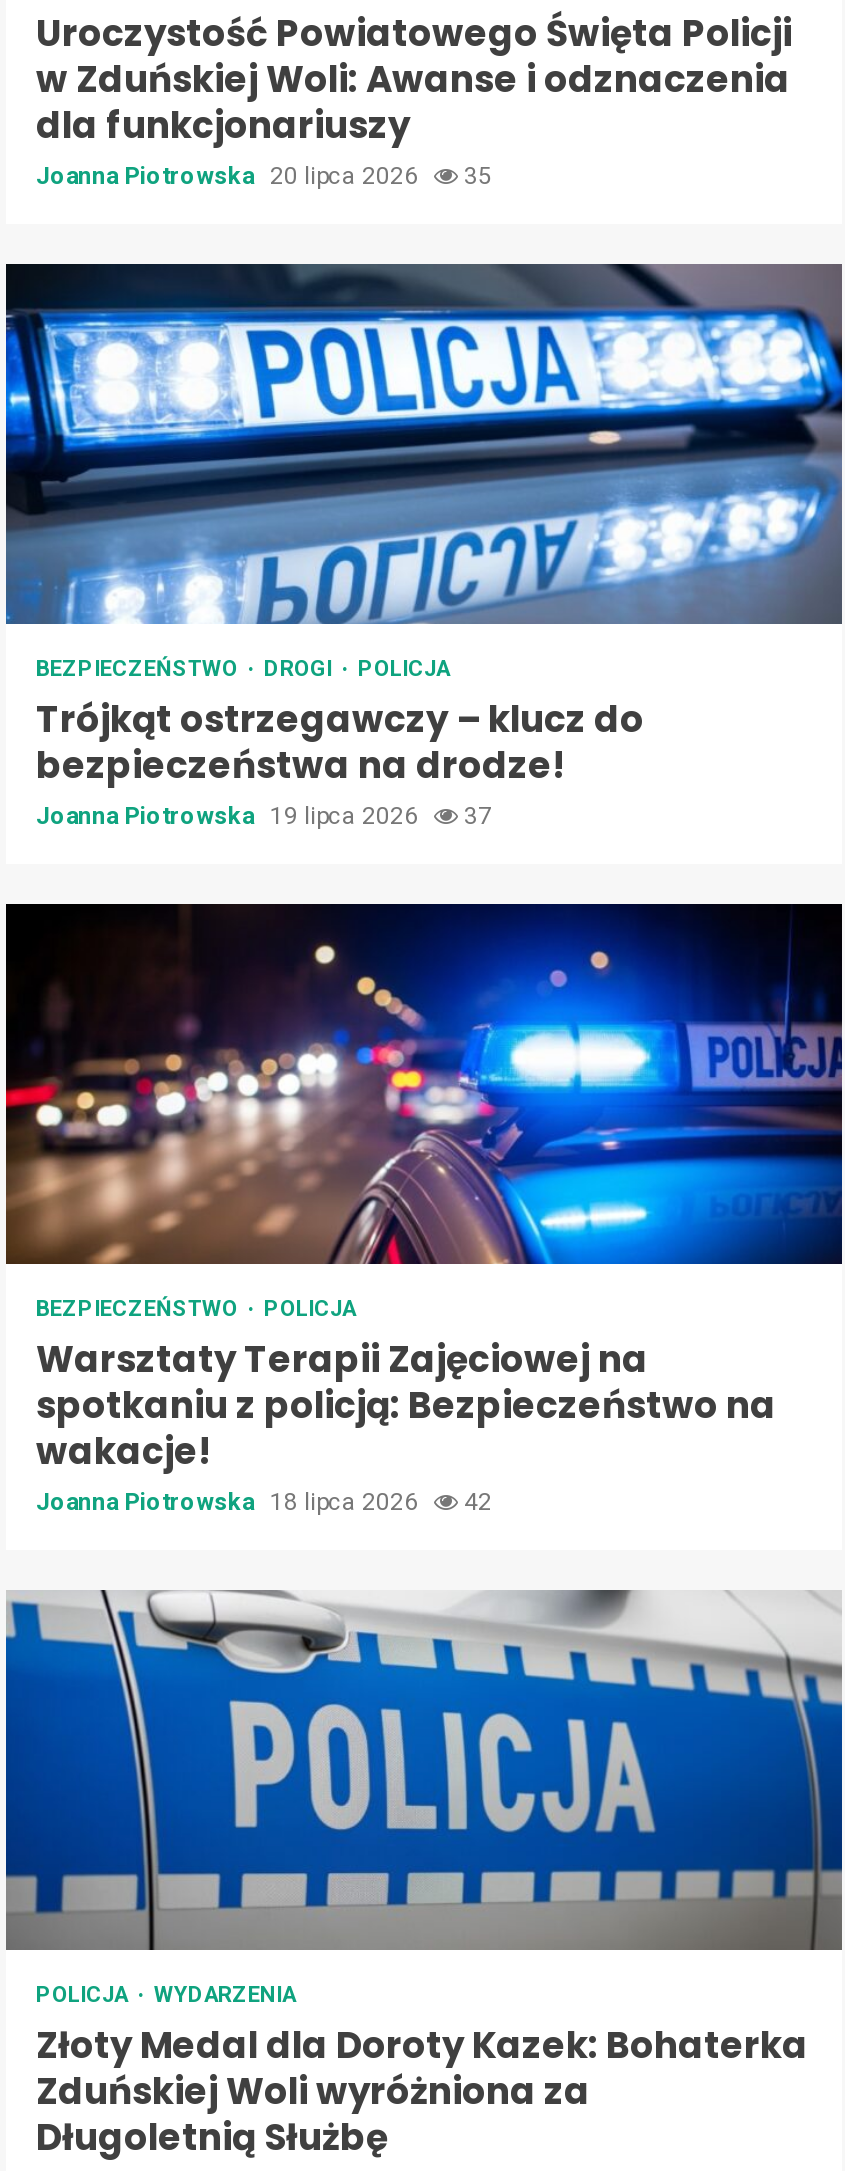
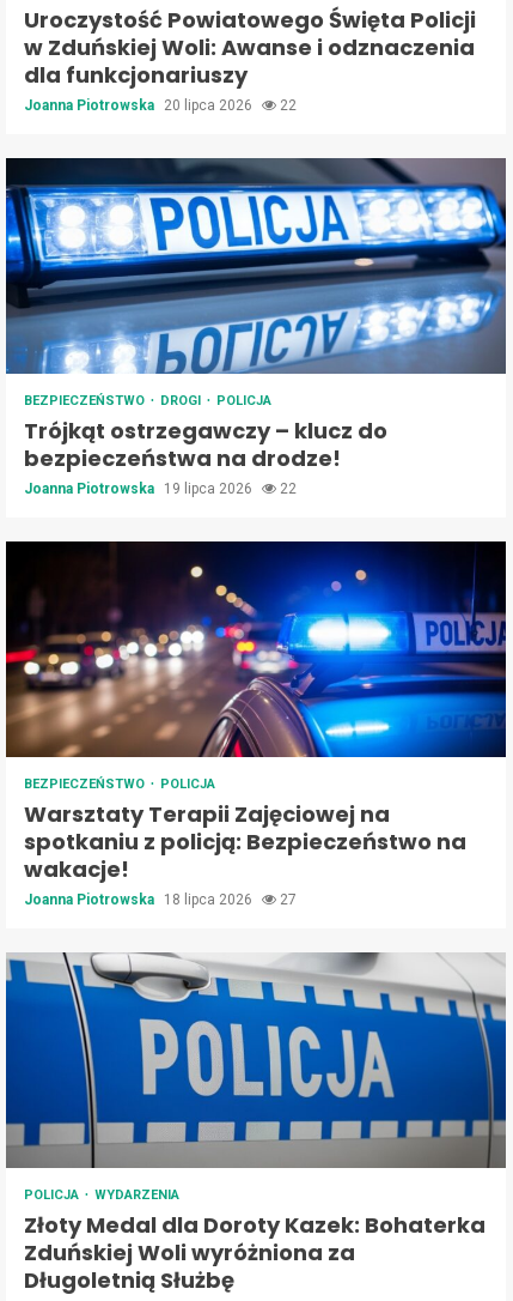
- Joanna Piotrowska 20 lipca 2026 35
+ Joanna Piotrowska 20 lipca 2026 22

- Joanna Piotrowska 19 lipca 2026 37
+ Joanna Piotrowska 19 lipca 2026 22

- Joanna Piotrowska 18 lipca 2026 42
+ Joanna Piotrowska 18 lipca 2026 27
